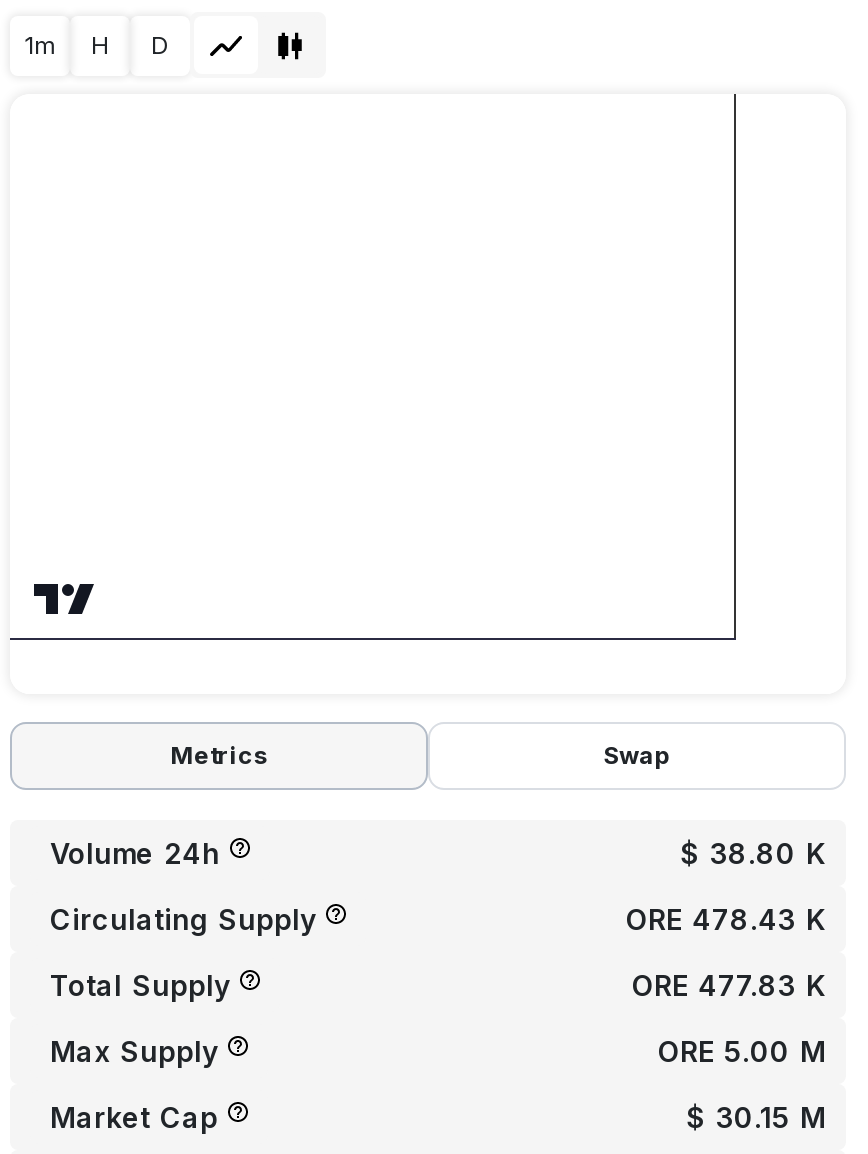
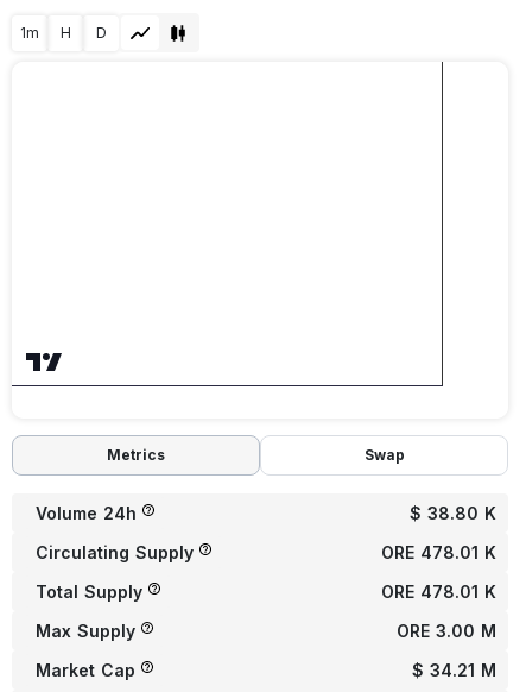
- ORE 478.43 K
+ ORE 478.01 K

- ORE 477.83 K
+ ORE 478.01 K

- ORE 5.00 M
+ ORE 3.00 M

- $ 30.15 M
+ $ 34.21 M
